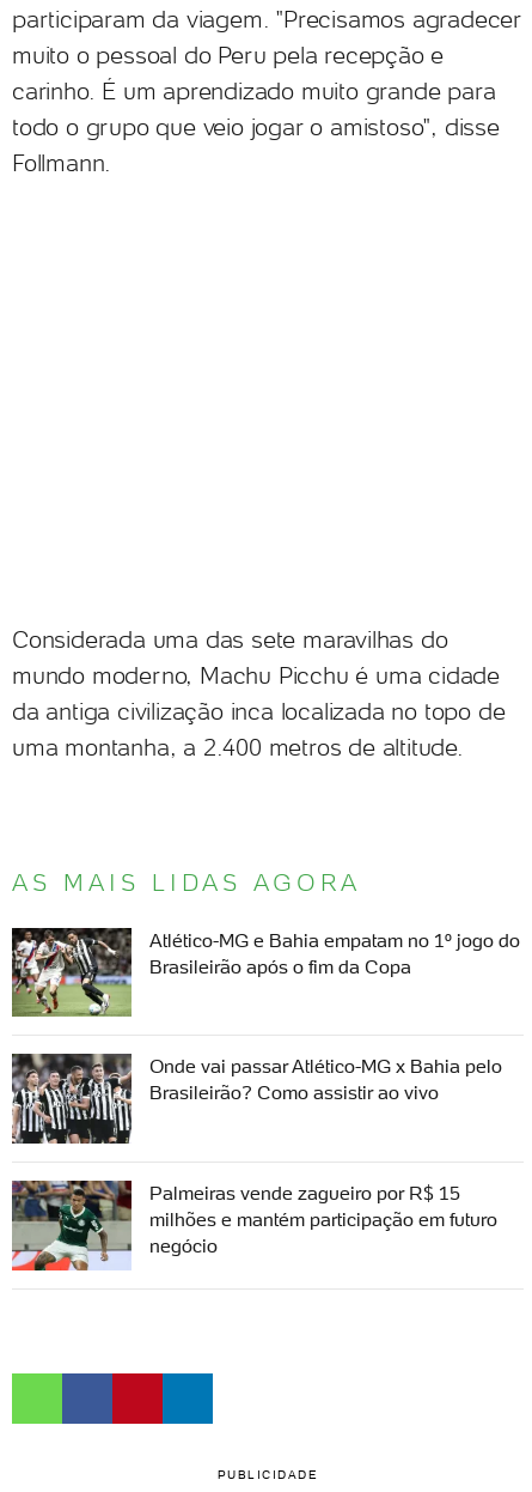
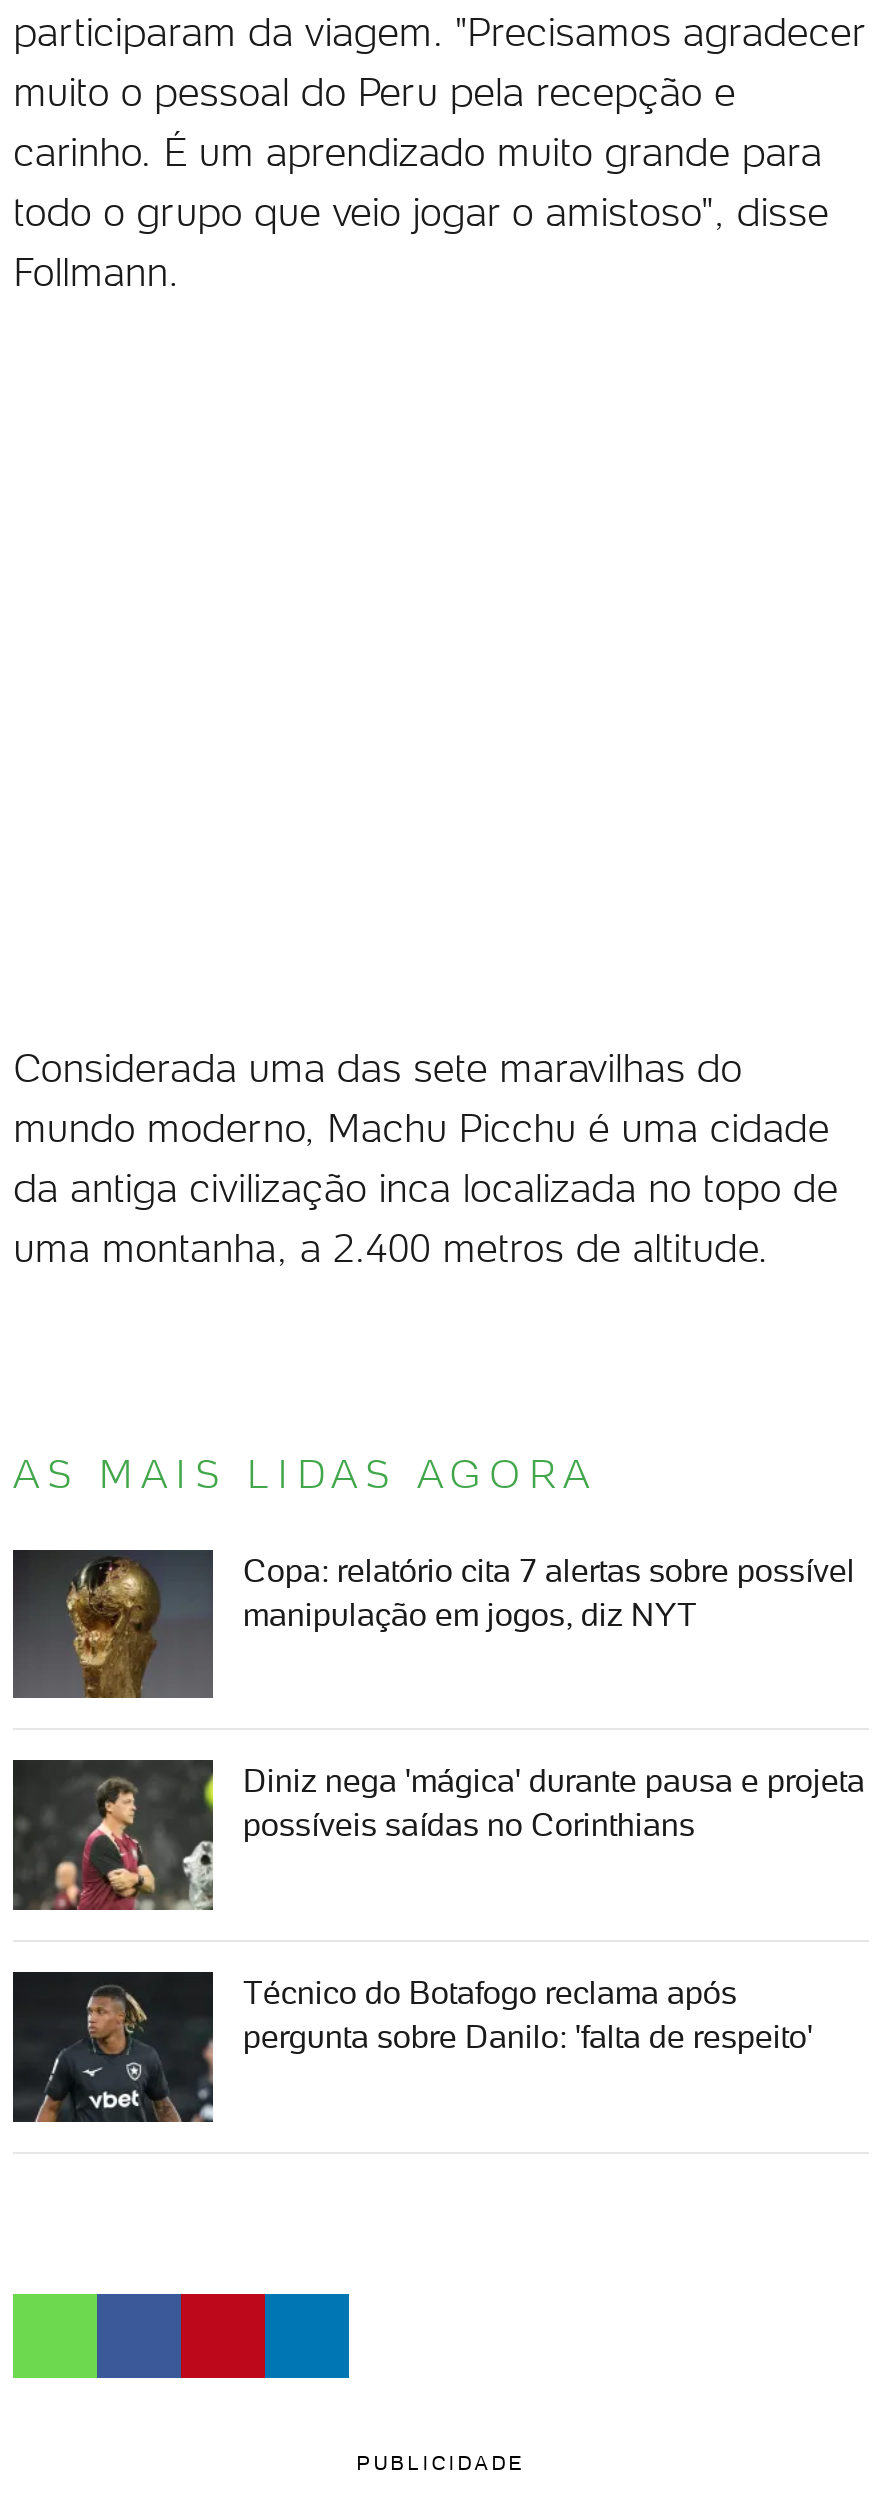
- [image]
- Atlético-MG e Bahia empatam no 1º jogo do
- Brasileirão após o fim da Copa
+ [image]
+ Copa: relatório cita 7 alertas sobre possível
+ manipulação em jogos, diz NYT

- [image]
- Onde vai passar Atlético-MG x Bahia pelo
- Brasileirão? Como assistir ao vivo
+ [image]
+ Diniz nega 'mágica' durante pausa e projeta
+ possíveis saídas no Corinthians

- [image]
- Palmeiras vende zagueiro por R$ 15
- milhões e mantém participação em futuro
- negócio
+ [image]
+ Técnico do Botafogo reclama após
+ pergunta sobre Danilo: 'falta de respeito'
